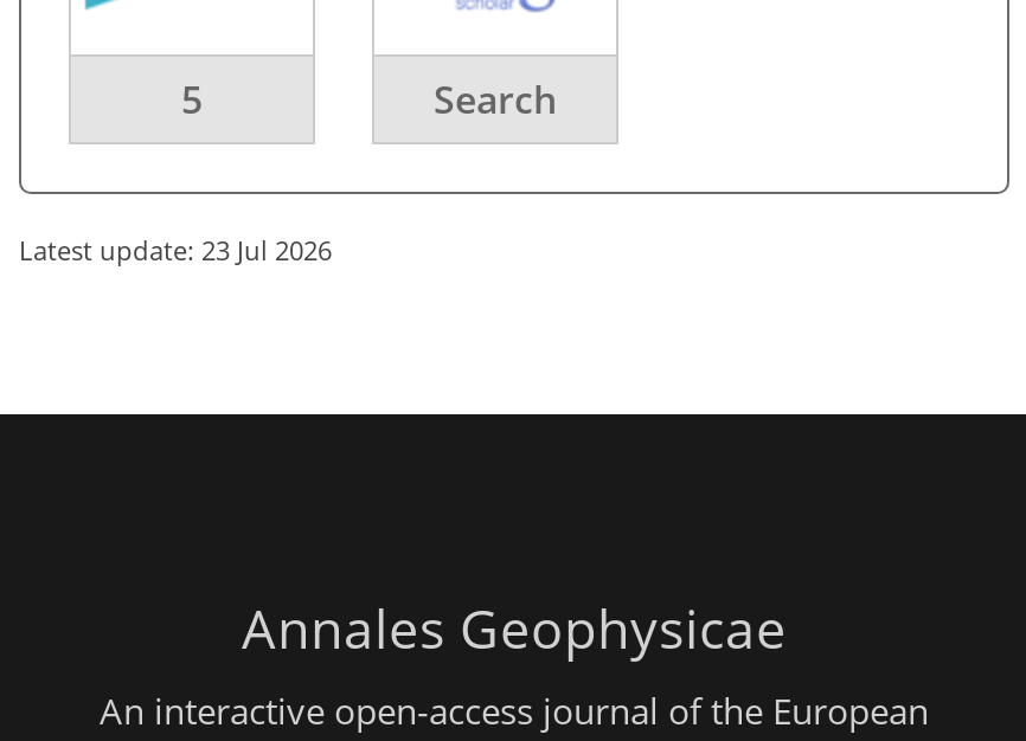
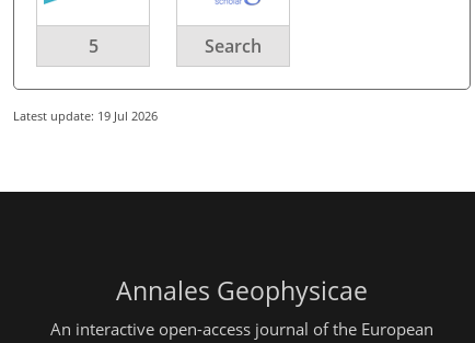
- Latest update: 23 Jul 2026
+ Latest update: 19 Jul 2026
